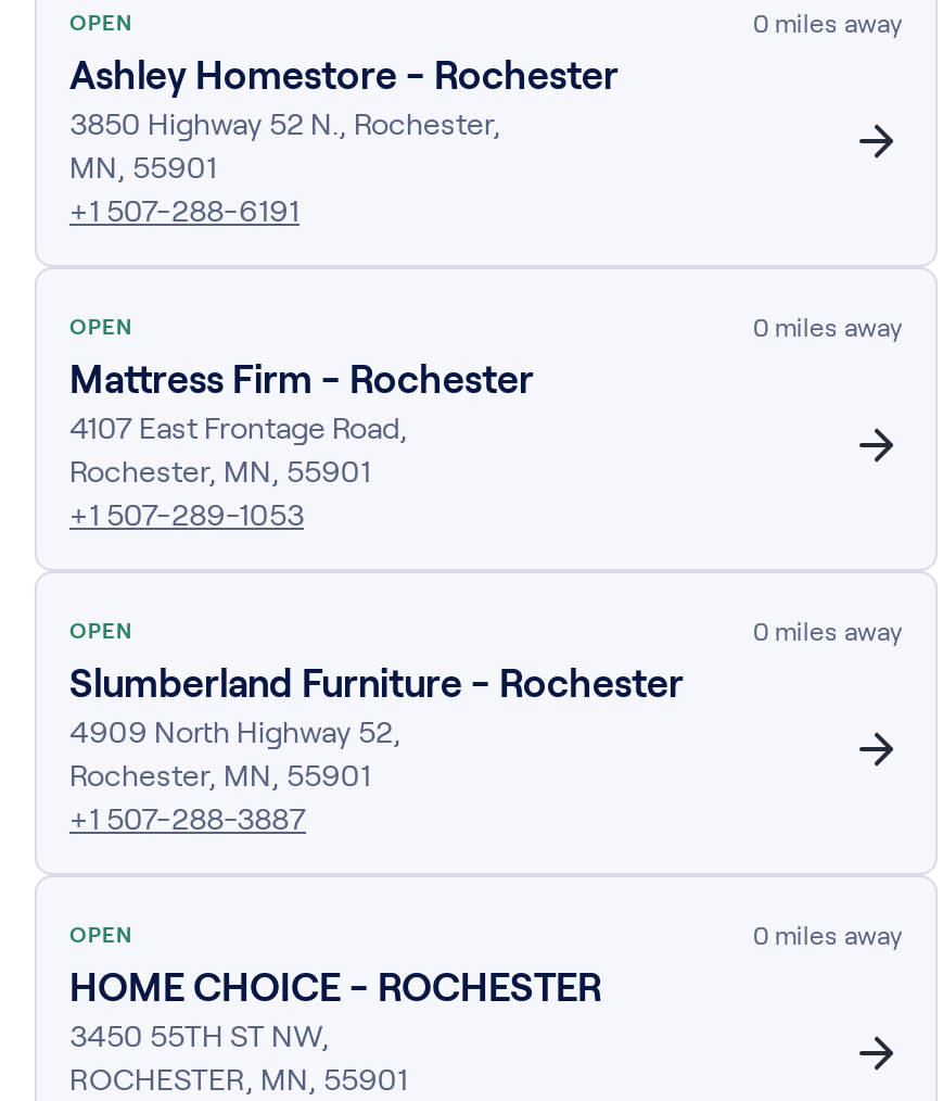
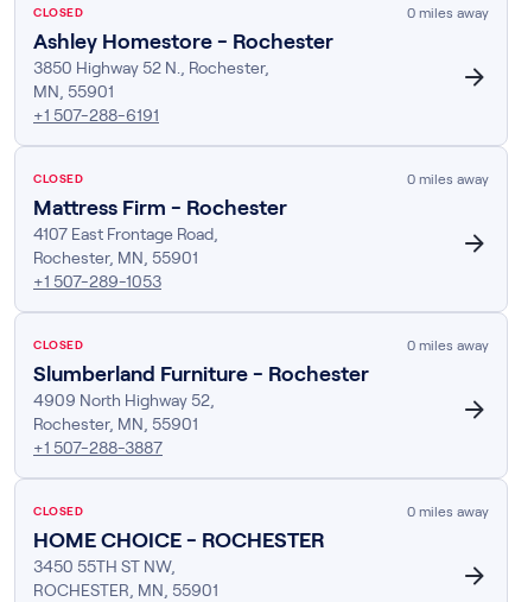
- OPEN
+ CLOSED

- OPEN
+ CLOSED

- OPEN
+ CLOSED

- OPEN
+ CLOSED
